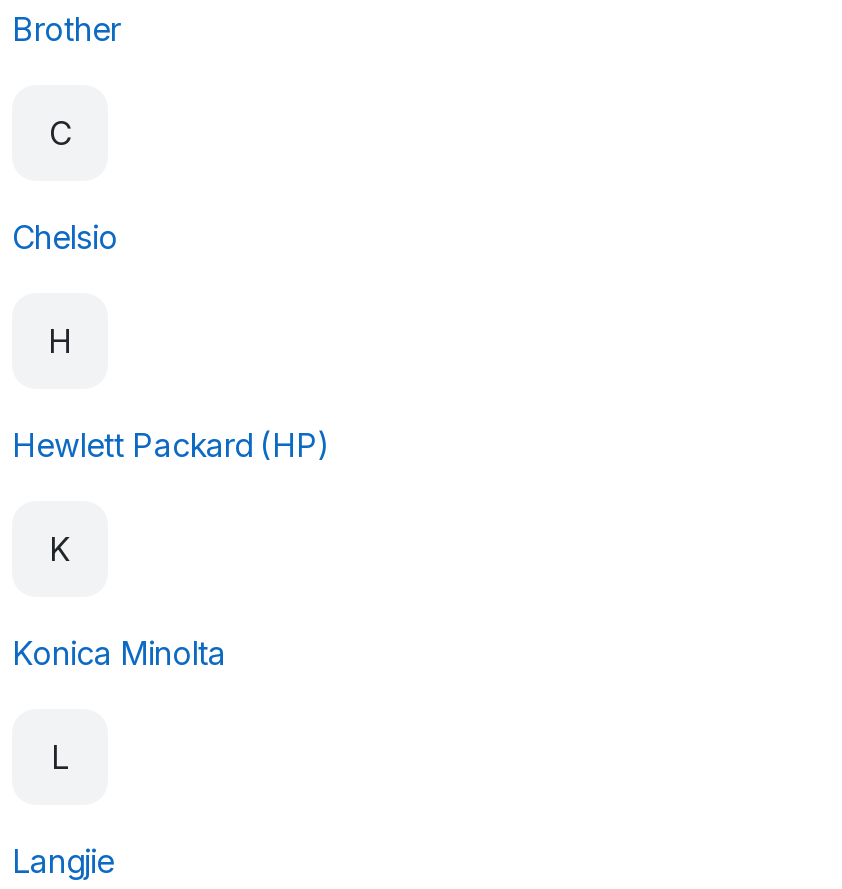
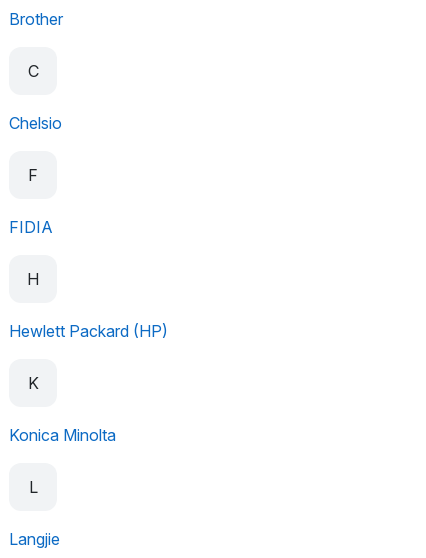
+ F
+ FIDIA
